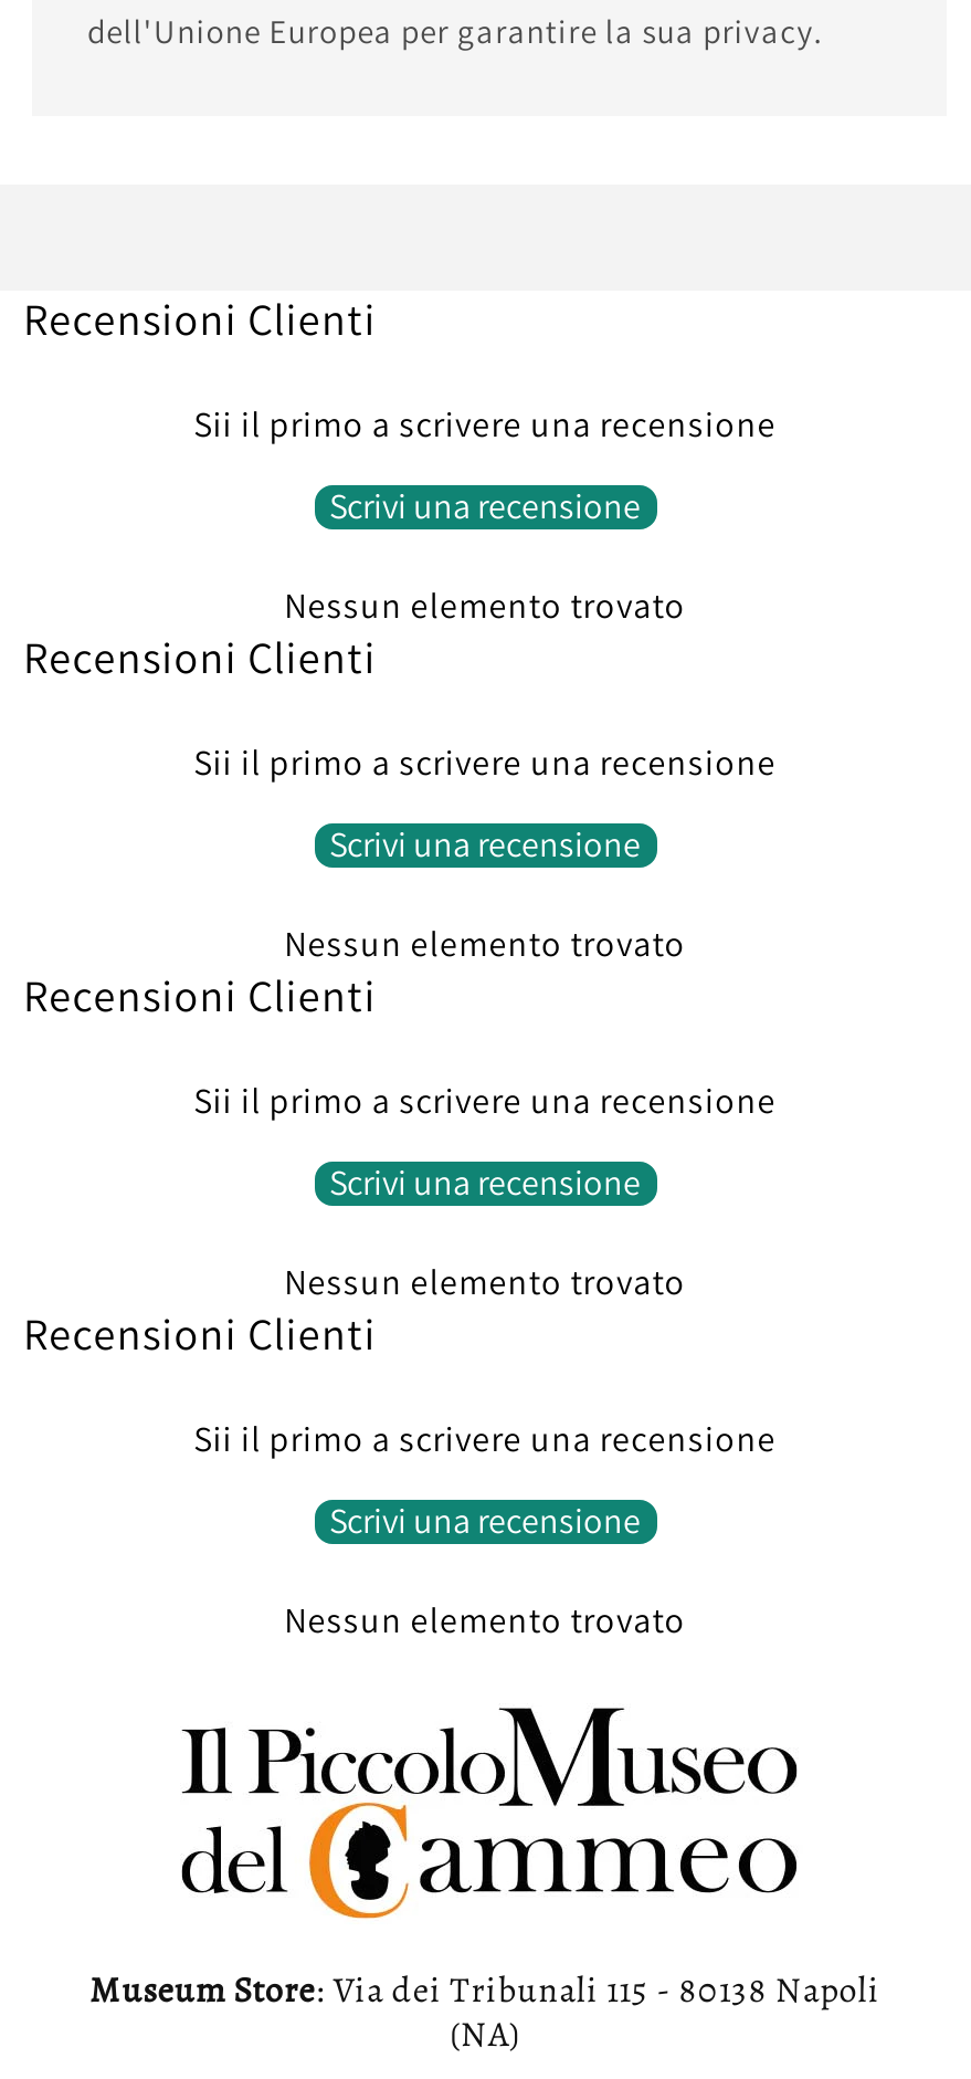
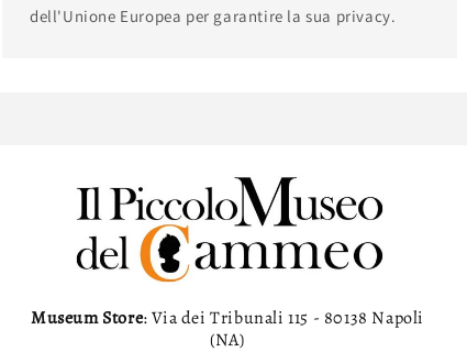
- Recensioni Clienti
- Sii il primo a scrivere una recensione
- Scrivi una recensione
- Nessun elemento trovato
- Recensioni Clienti
- Sii il primo a scrivere una recensione
- Scrivi una recensione
- Nessun elemento trovato
- Recensioni Clienti
- Sii il primo a scrivere una recensione
- Scrivi una recensione
- Nessun elemento trovato
- Recensioni Clienti
- Sii il primo a scrivere una recensione
- Scrivi una recensione
- Nessun elemento trovato
